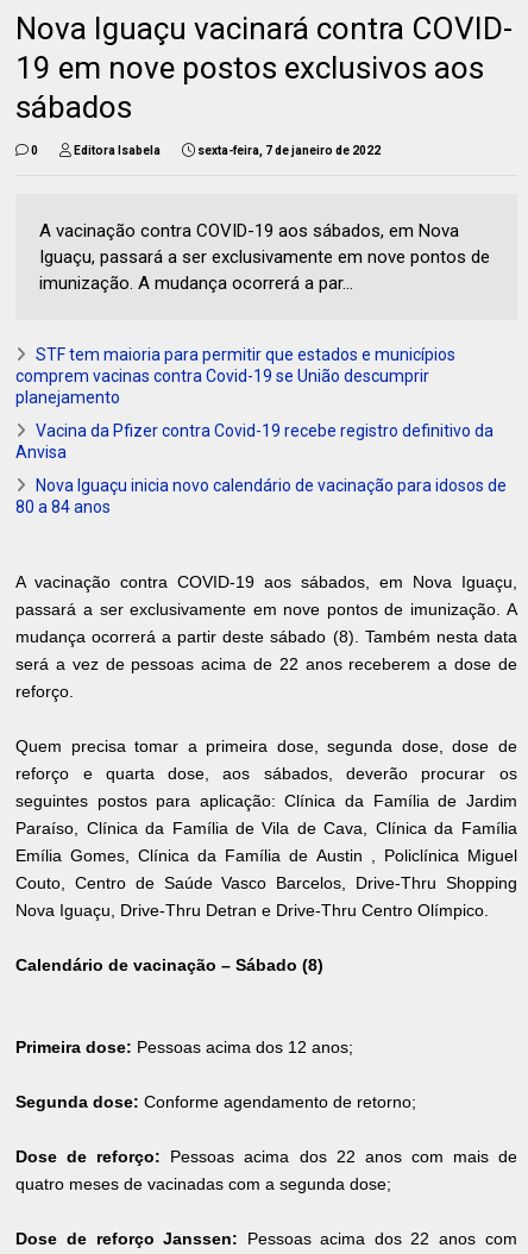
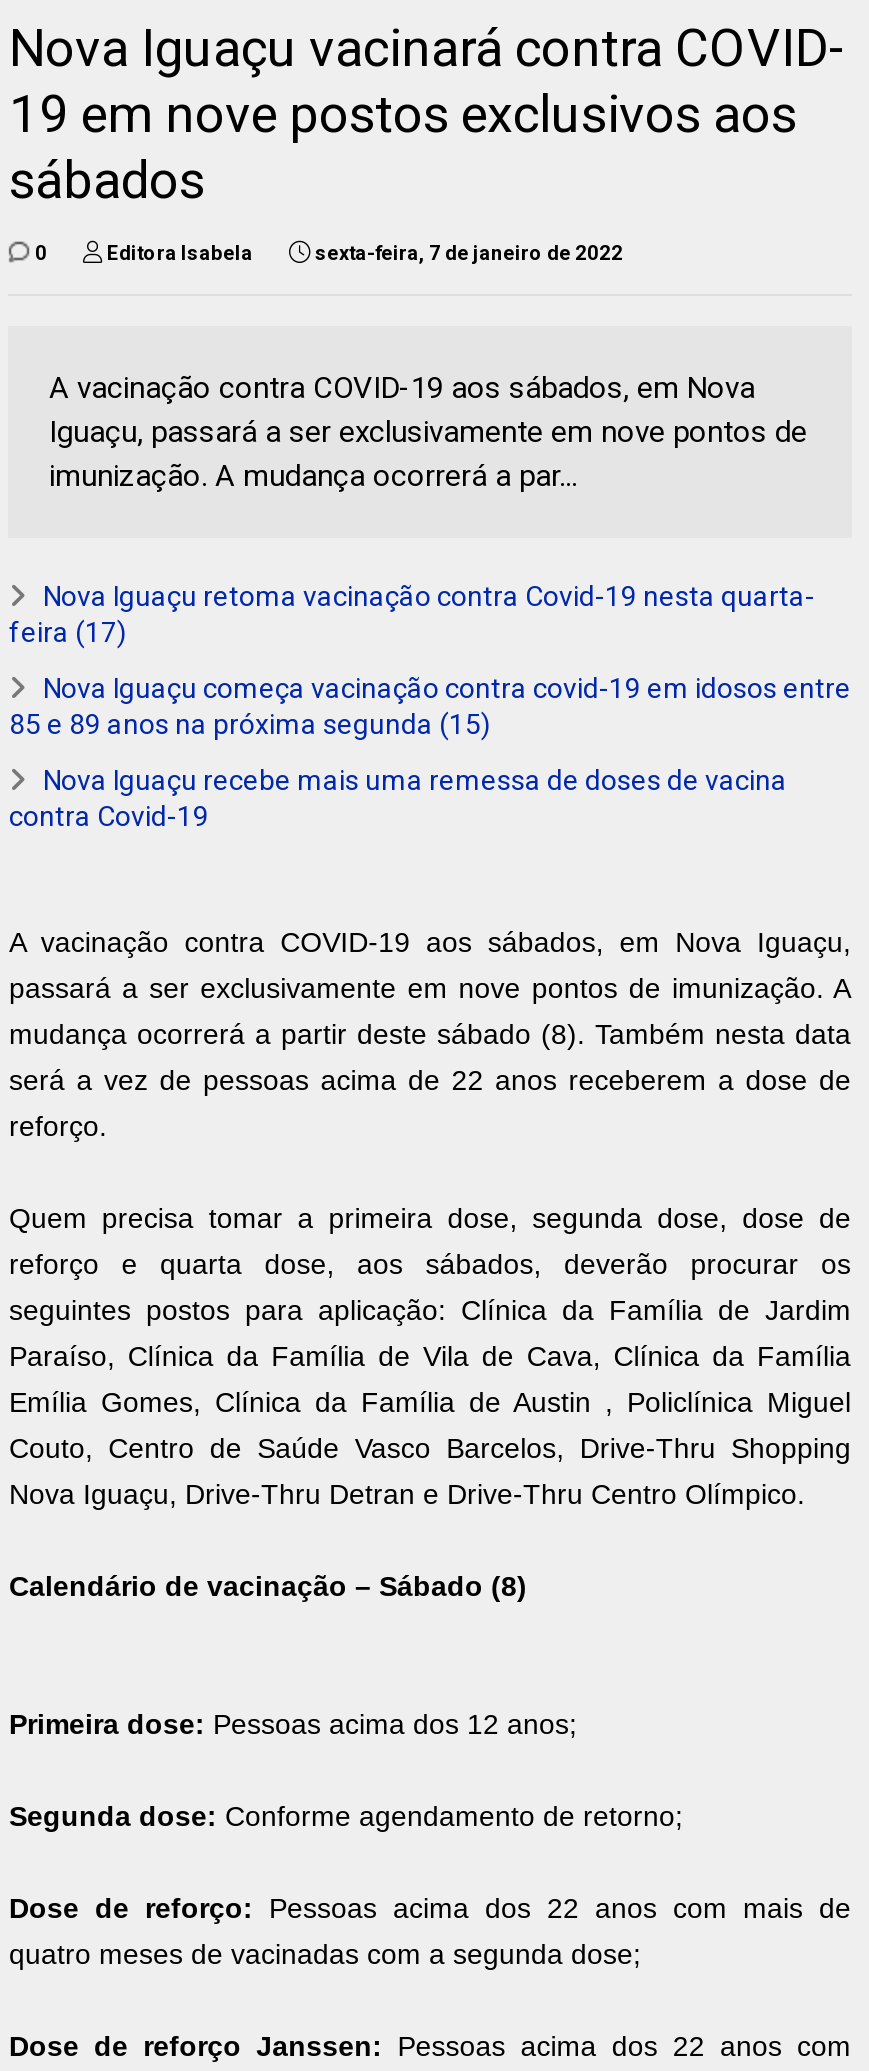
- STF tem maioria para permitir que estados e municípios
- comprem vacinas contra Covid-19 se União descumprir
- planejamento
+ Nova Iguaçu retoma vacinação contra Covid-19 nesta quarta-
+ feira (17)

- Vacina da Pfizer contra Covid-19 recebe registro definitivo da
- Anvisa
+ Nova Iguaçu começa vacinação contra covid-19 em idosos entre
+ 85 e 89 anos na próxima segunda (15)

- Nova Iguaçu inicia novo calendário de vacinação para idosos de
- 80 a 84 anos
+ Nova Iguaçu recebe mais uma remessa de doses de vacina
+ contra Covid-19
